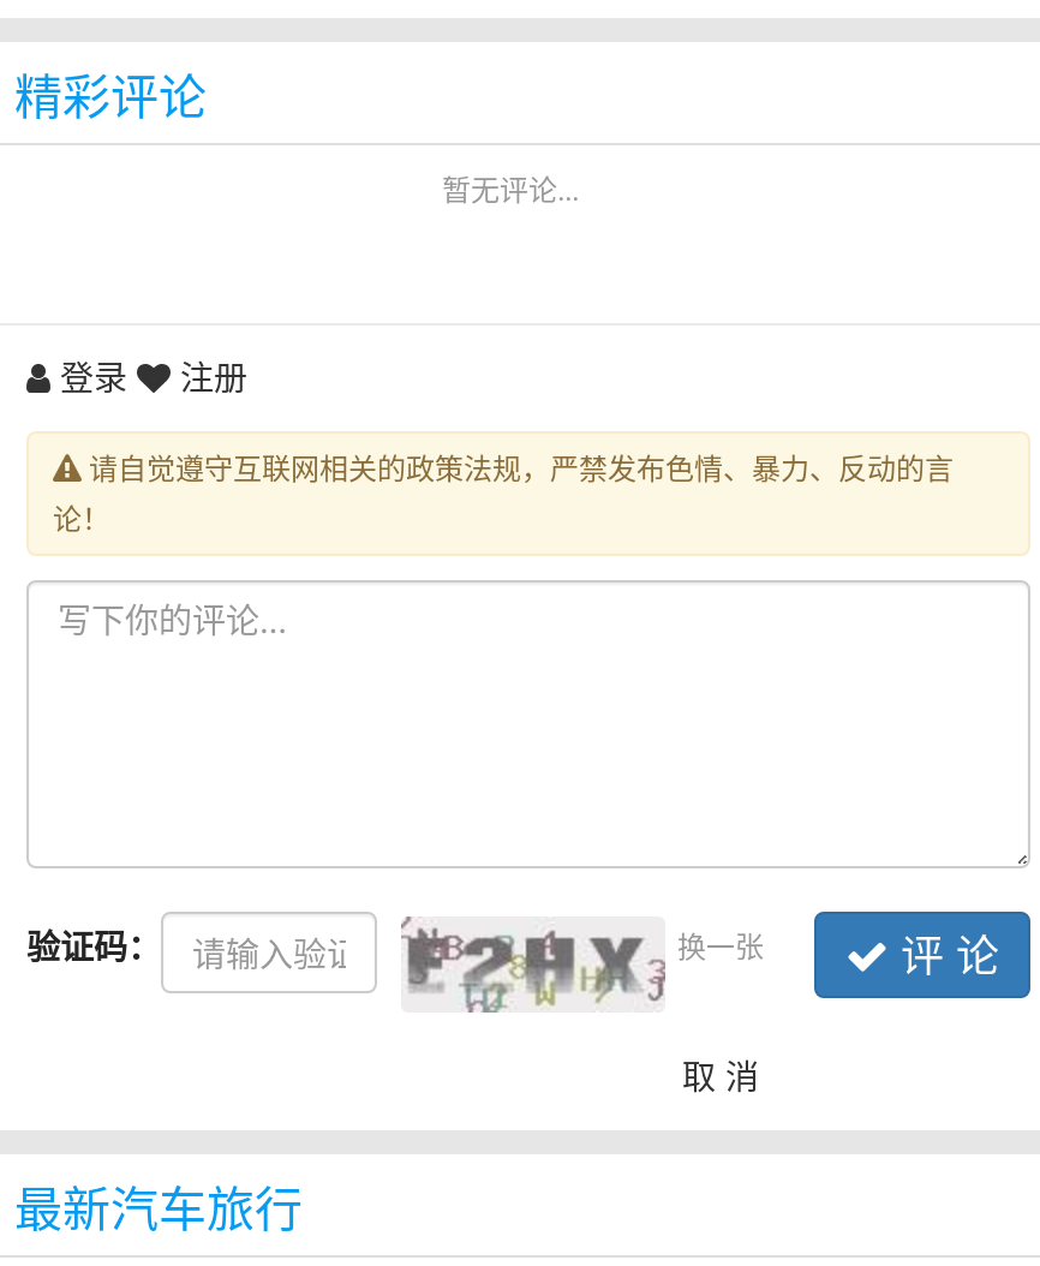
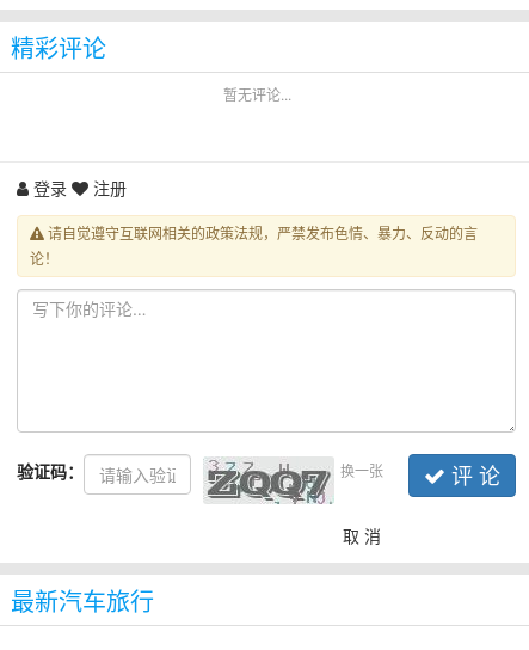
- [image]
+ [image]
